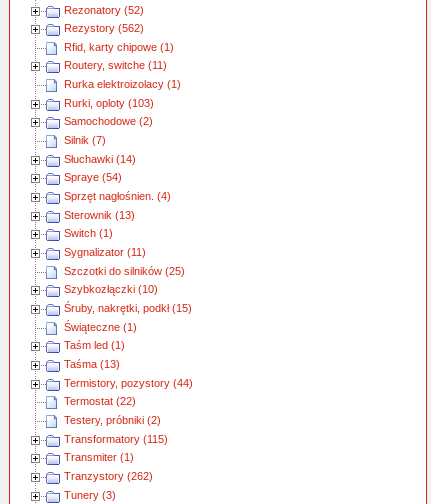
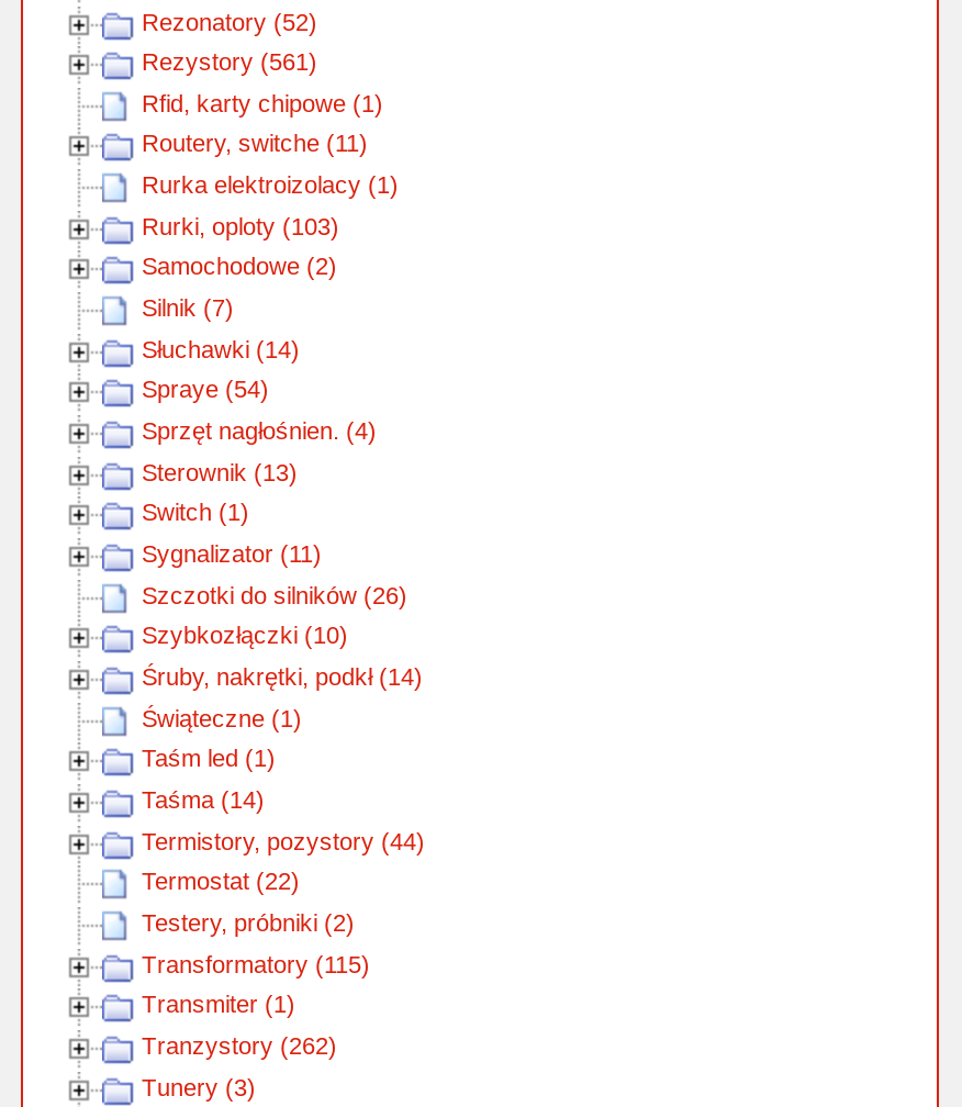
- Rezystory (562)
+ Rezystory (561)

- Szczotki do silników (25)
+ Szczotki do silników (26)

- Śruby, nakrętki, podkł (15)
+ Śruby, nakrętki, podkł (14)

- Taśma (13)
+ Taśma (14)
